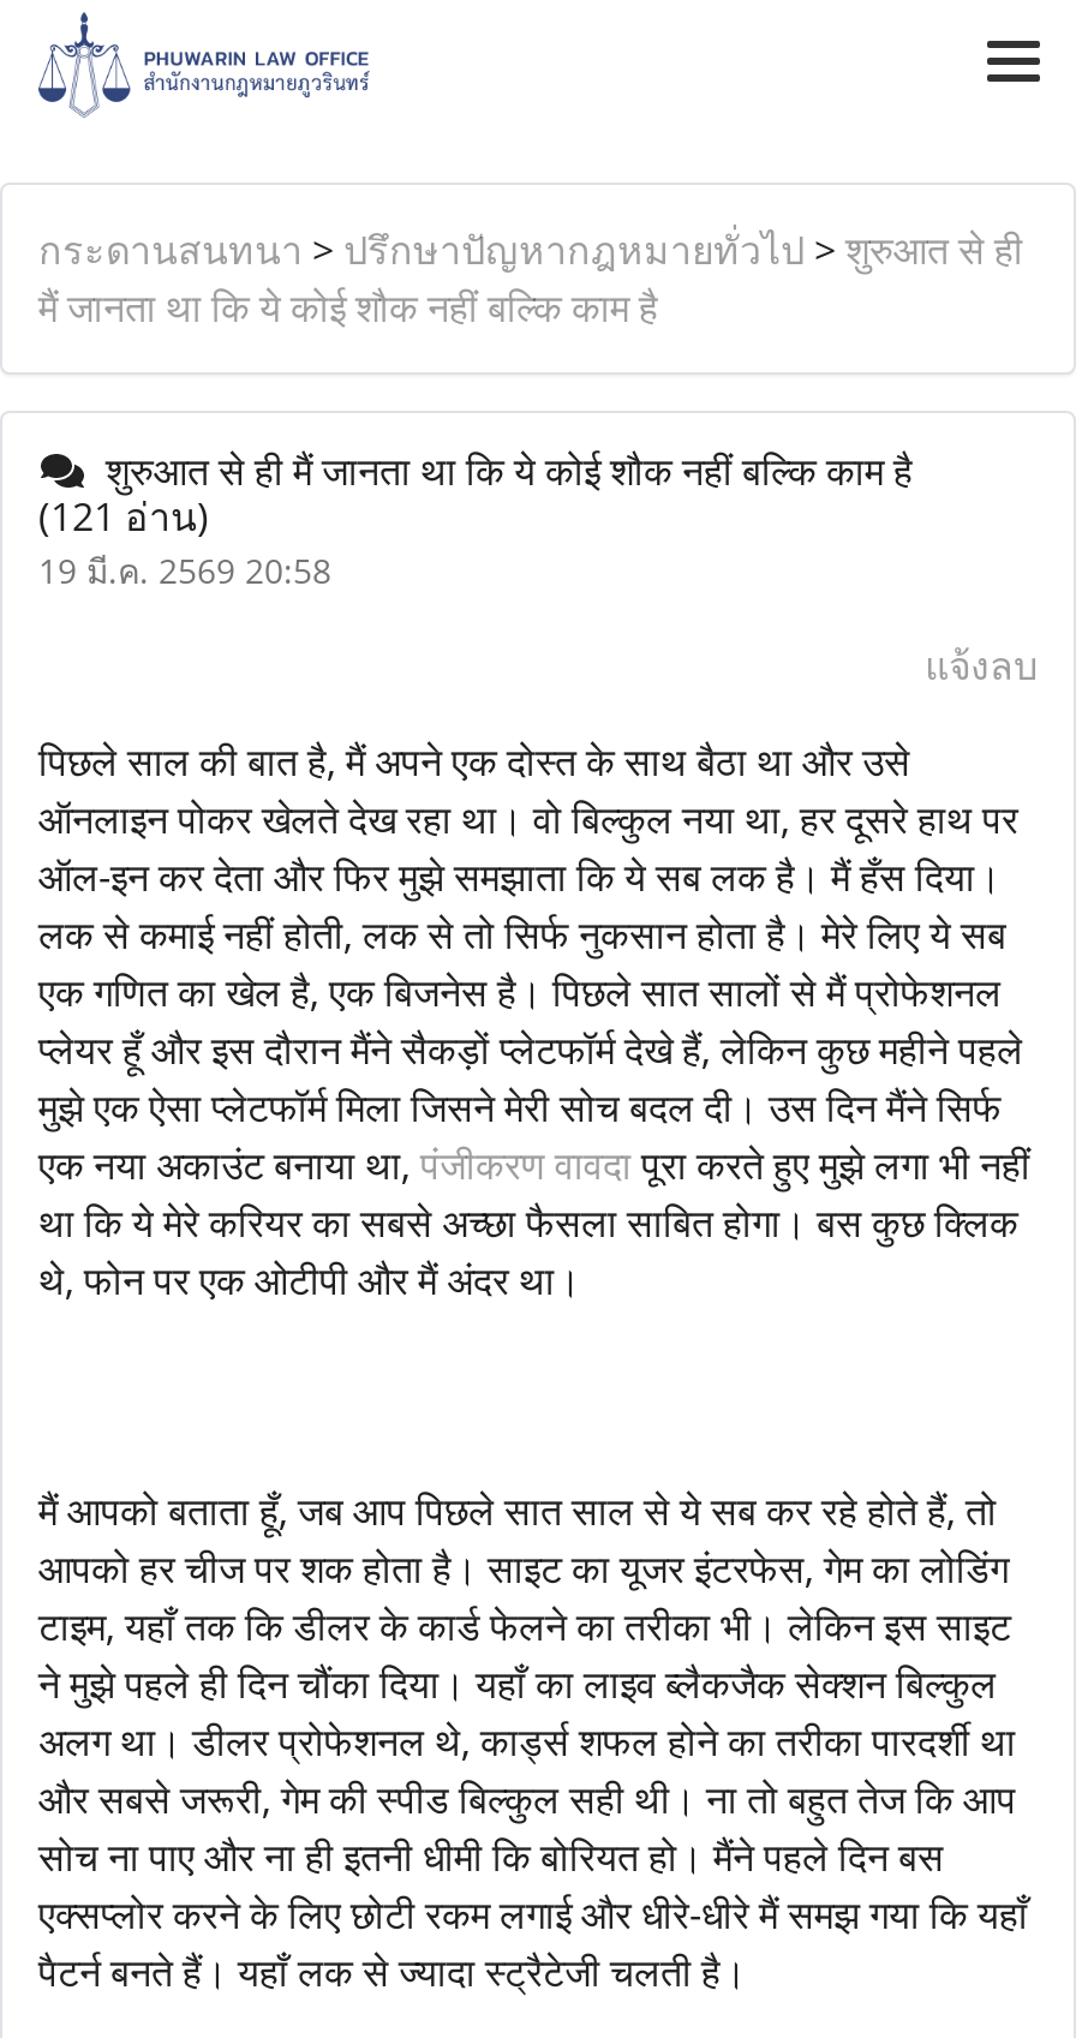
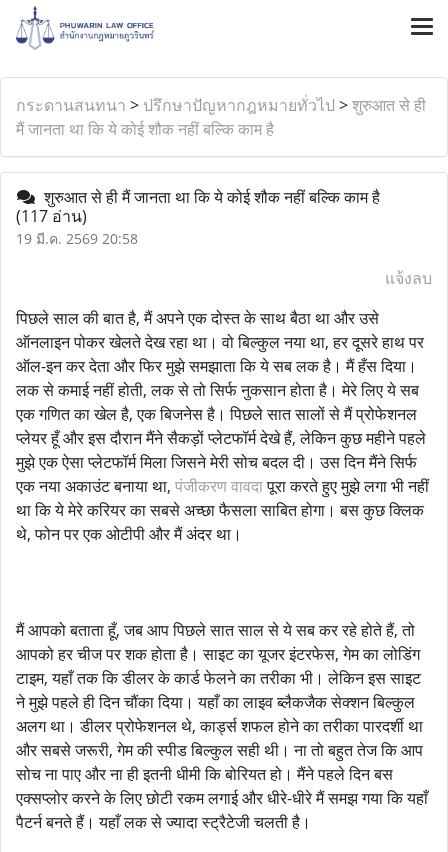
- (121 อ่าน)
+ (117 อ่าน)
